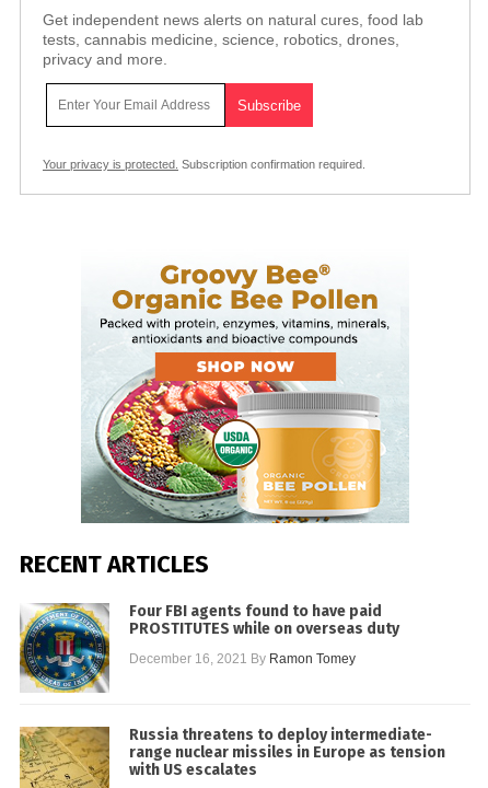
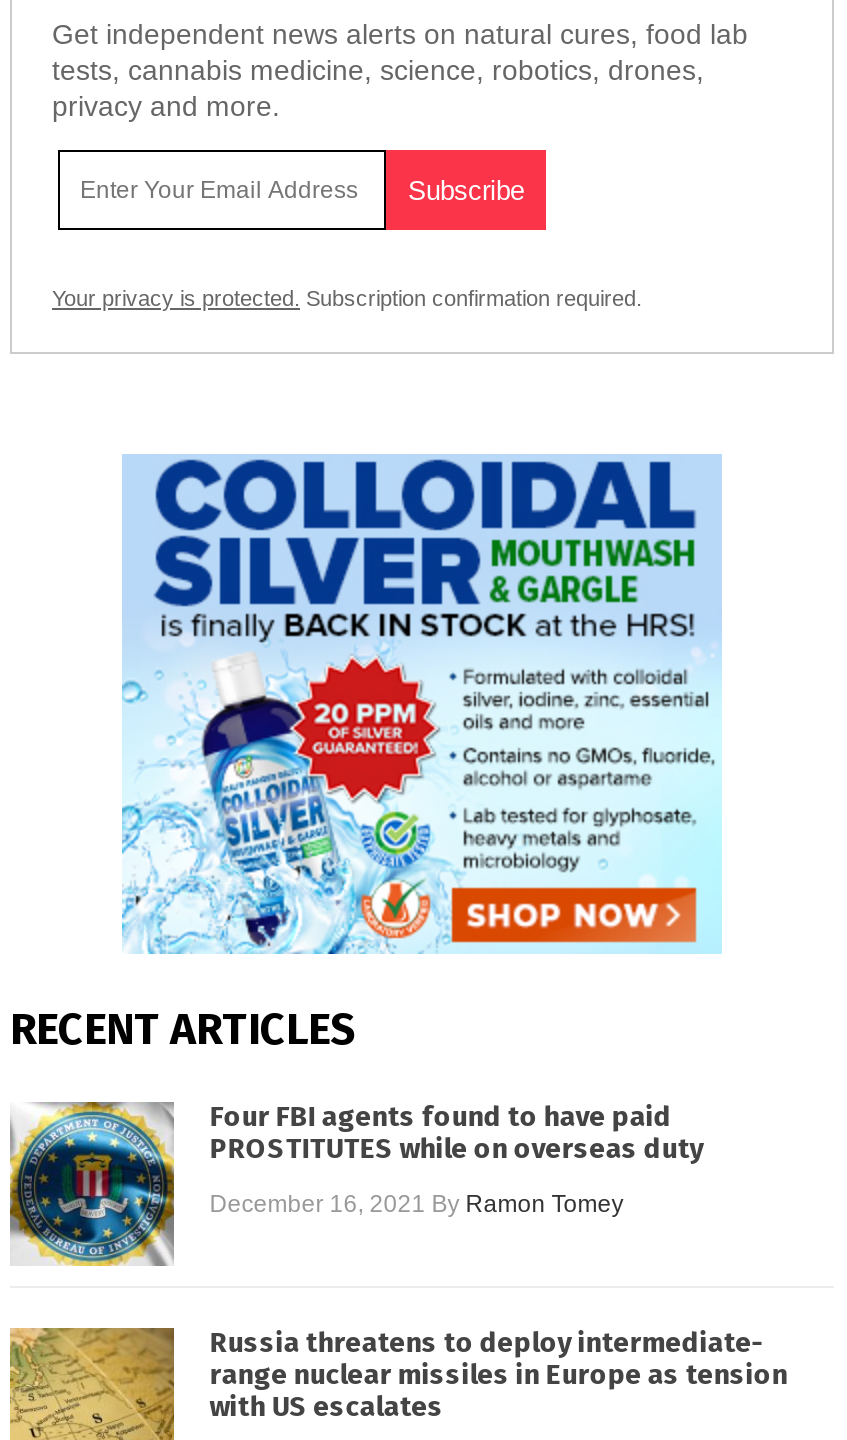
- [image]
+ [image]
